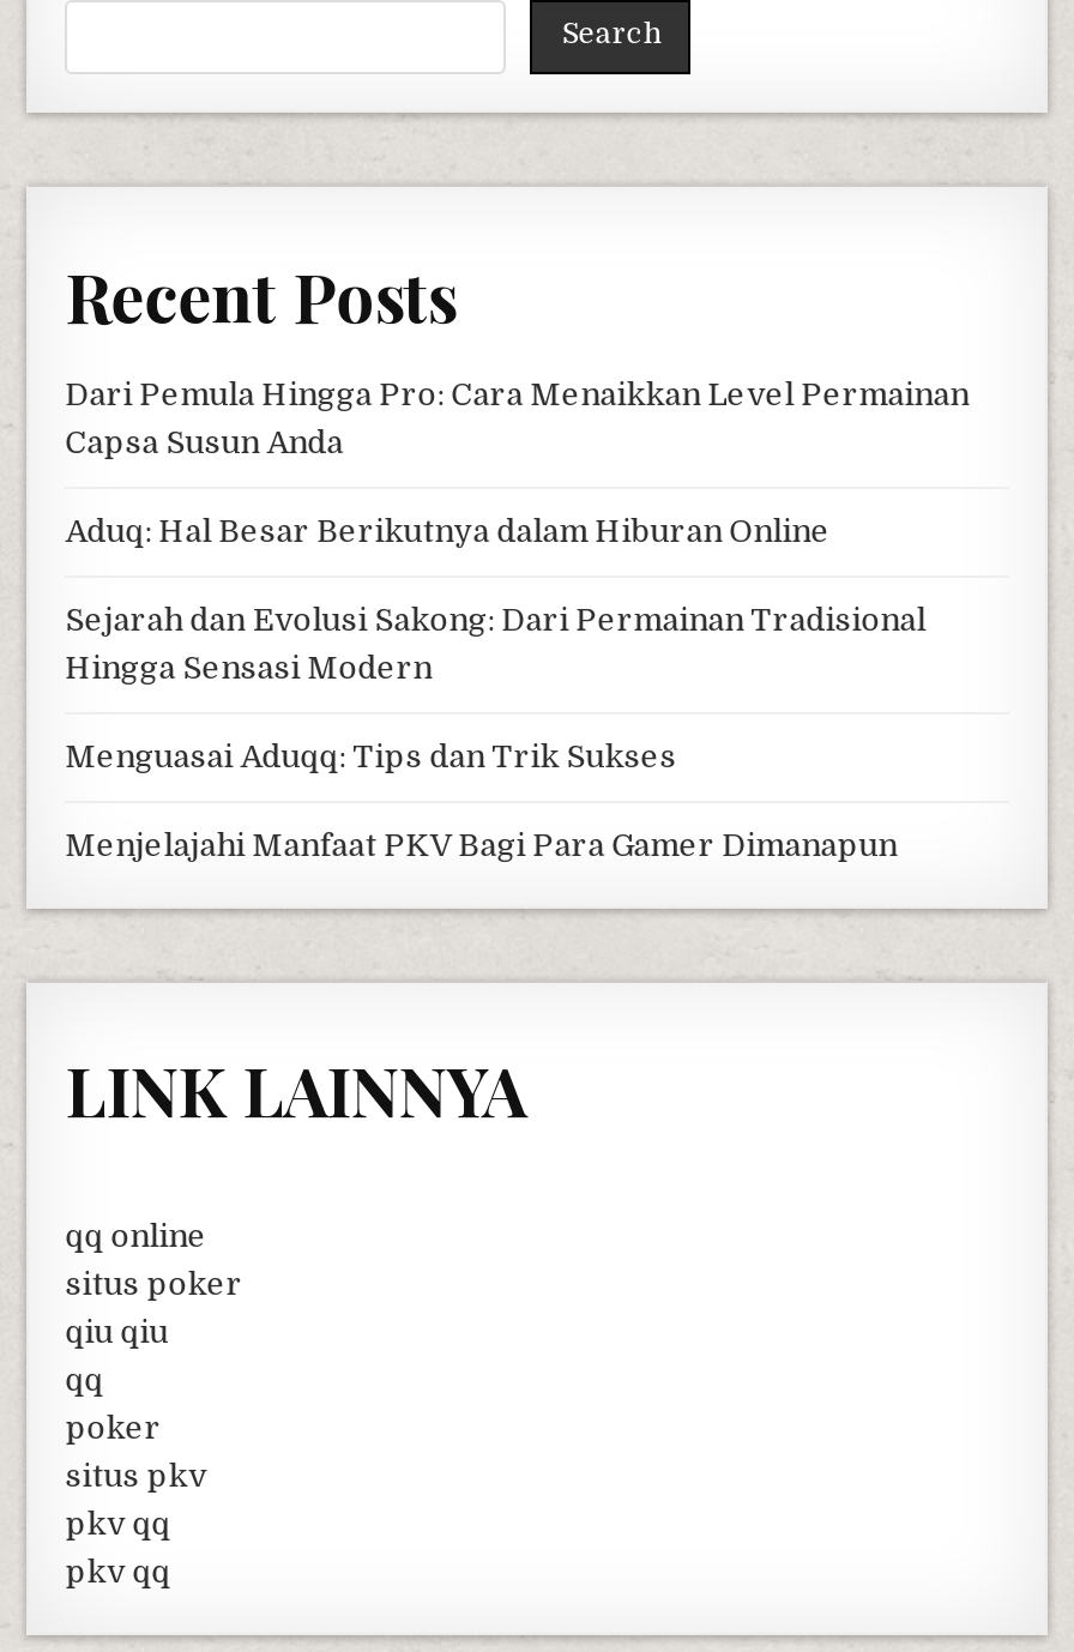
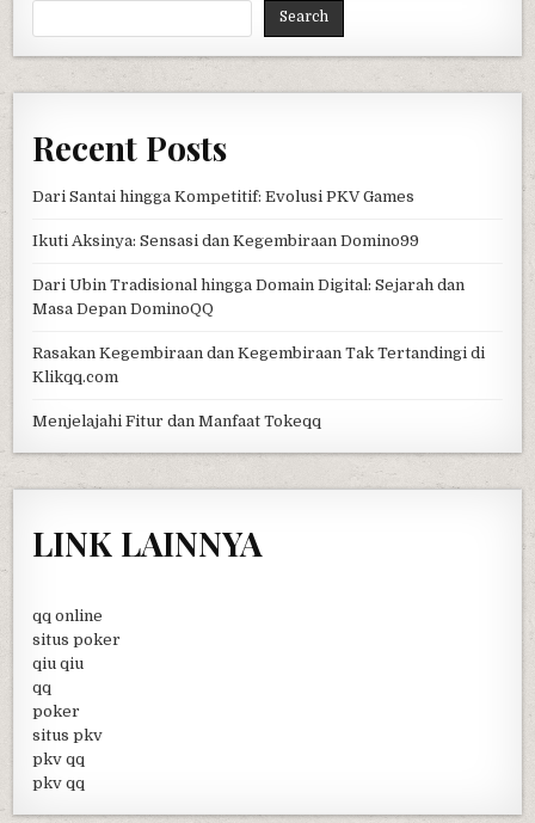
- Dari Pemula Hingga Pro: Cara Menaikkan Level Permainan
- Capsa Susun Anda
+ Dari Santai hingga Kompetitif: Evolusi PKV Games

- Aduq: Hal Besar Berikutnya dalam Hiburan Online
+ Ikuti Aksinya: Sensasi dan Kegembiraan Domino99

- Sejarah dan Evolusi Sakong: Dari Permainan Tradisional
- Hingga Sensasi Modern
+ Dari Ubin Tradisional hingga Domain Digital: Sejarah dan
+ Masa Depan DominoQQ

- Menguasai Aduqq: Tips dan Trik Sukses
+ Rasakan Kegembiraan dan Kegembiraan Tak Tertandingi di
+ Klikqq.com

- Menjelajahi Manfaat PKV Bagi Para Gamer Dimanapun
+ Menjelajahi Fitur dan Manfaat Tokeqq
